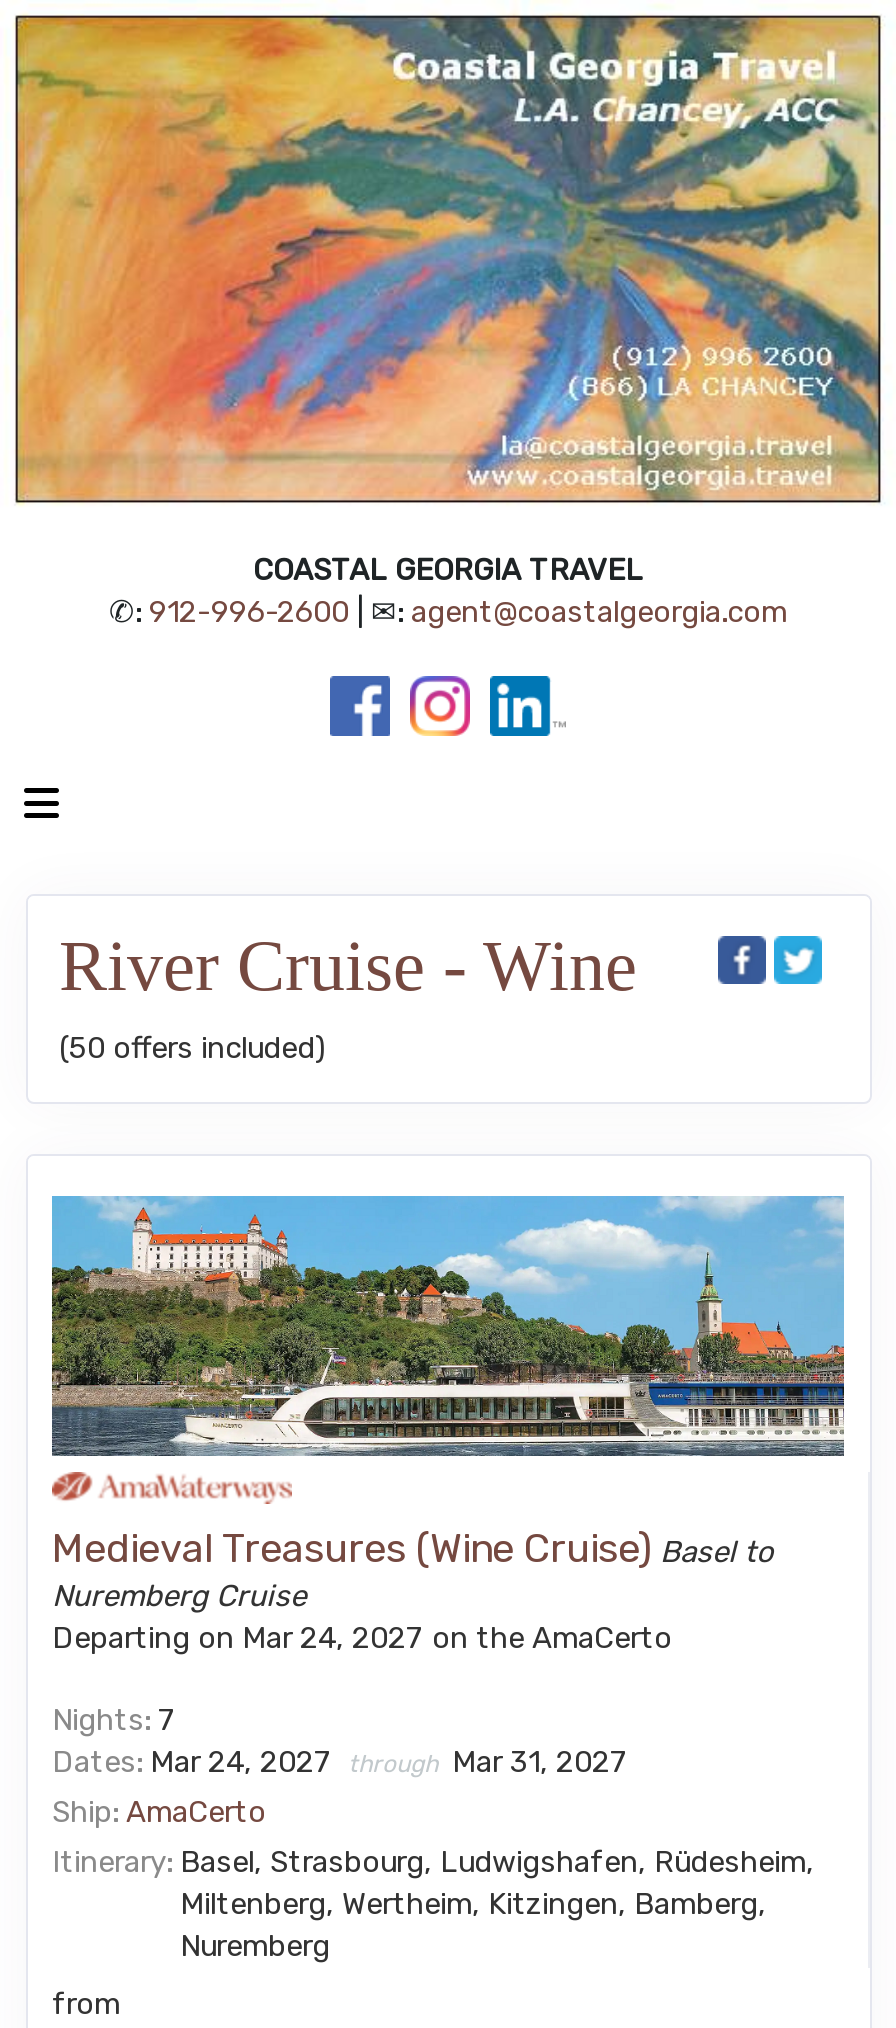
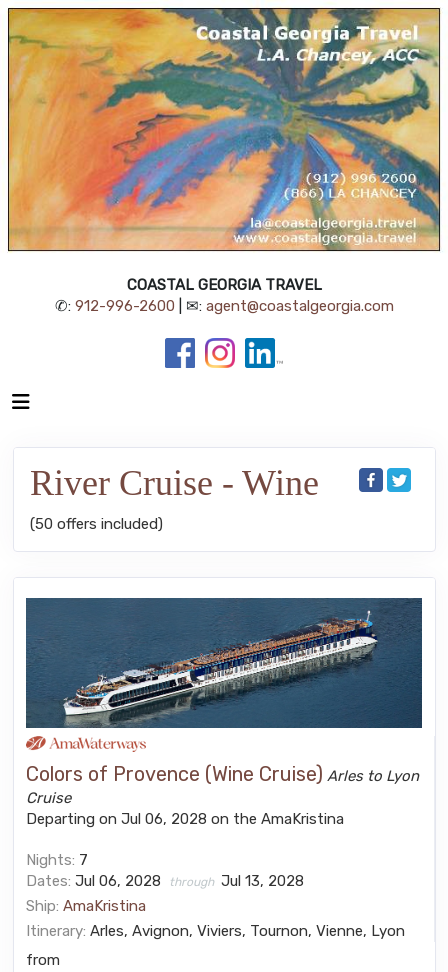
- [image]
- Medieval Treasures (Wine Cruise) Basel to
- Nuremberg Cruise
- Departing on Mar 24, 2027 on the AmaCerto
+ [image]
+ Colors of Provence (Wine Cruise) Arles to Lyon
+ Cruise
+ Departing on Jul 06, 2028 on the AmaKristina

- Dates: Mar 24, 2027 through Mar 31, 2027
- Ship: AmaCerto
- Itinerary: Basel, Strasbourg, Ludwigshafen, Rüdesheim,
- Miltenberg, Wertheim, Kitzingen, Bamberg,
- Nuremberg
+ Dates: Jul 06, 2028 through Jul 13, 2028
+ Ship: AmaKristina
+ Itinerary: Arles, Avignon, Viviers, Tournon, Vienne, Lyon
